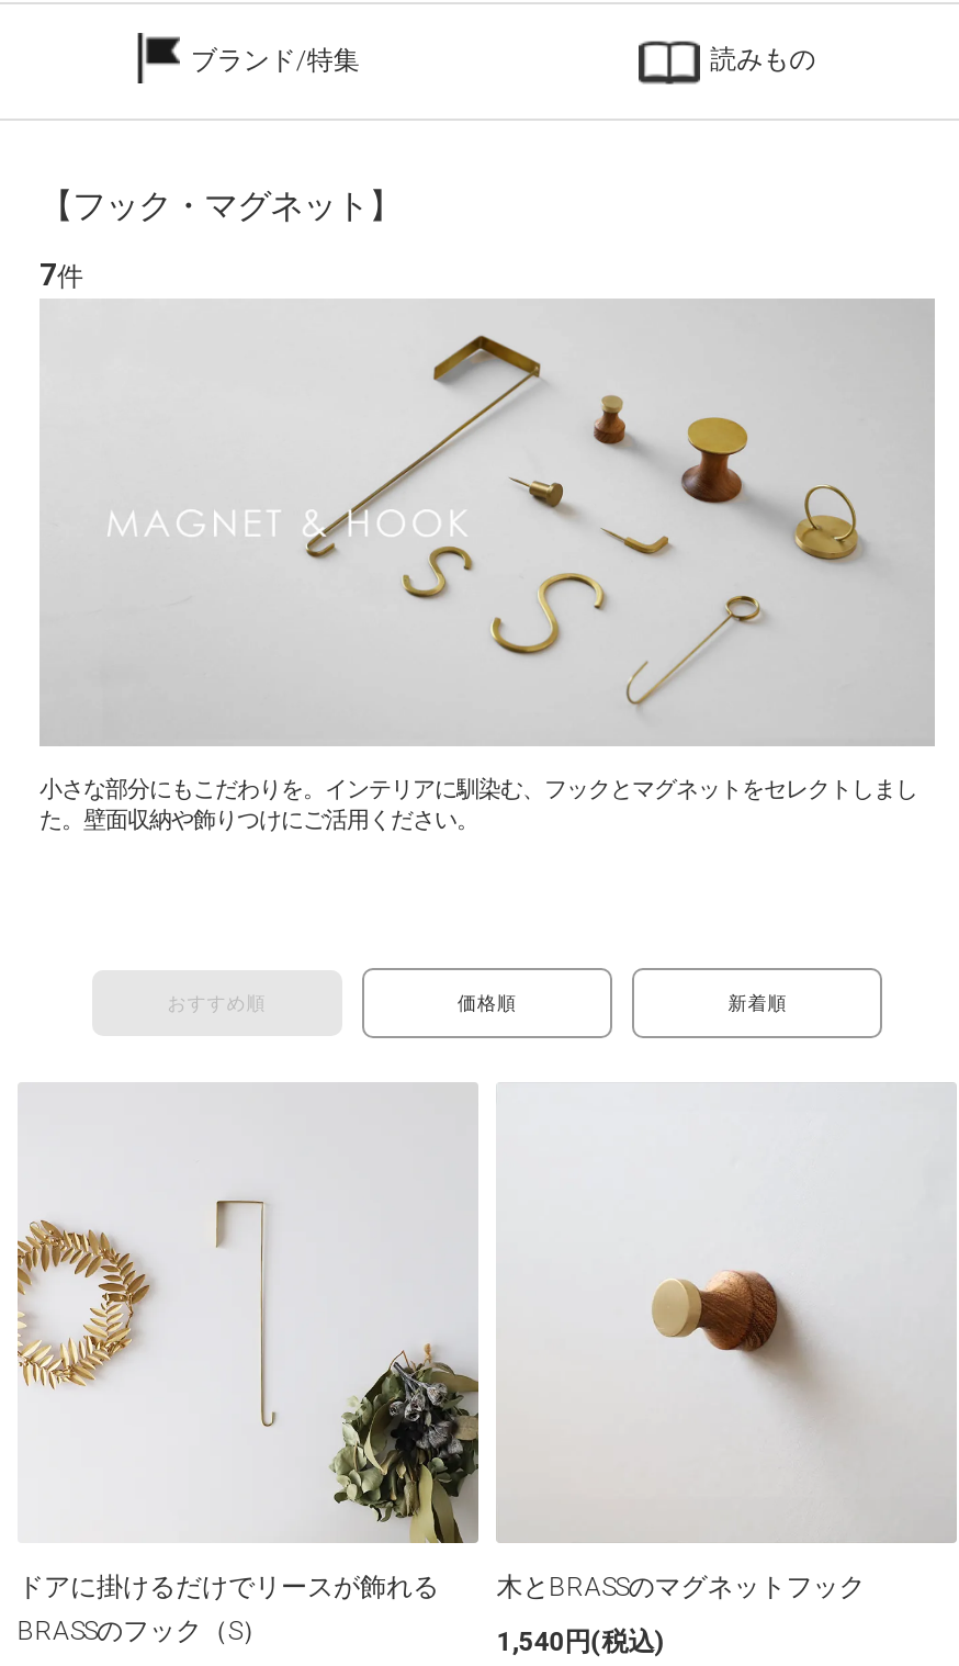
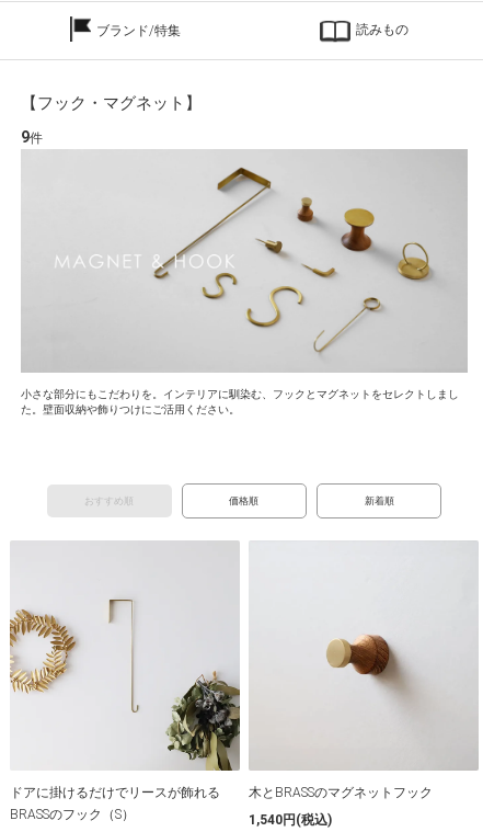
- 7件
+ 9件
